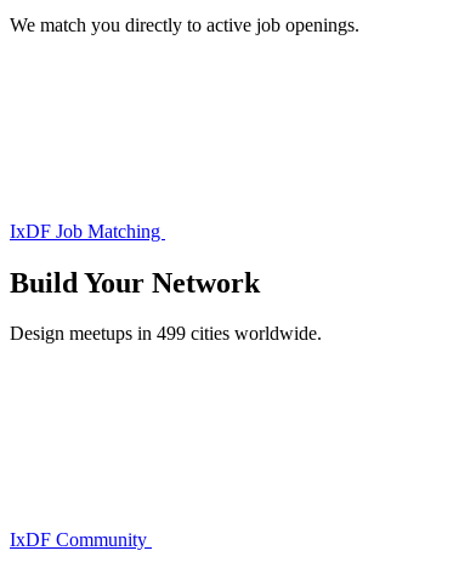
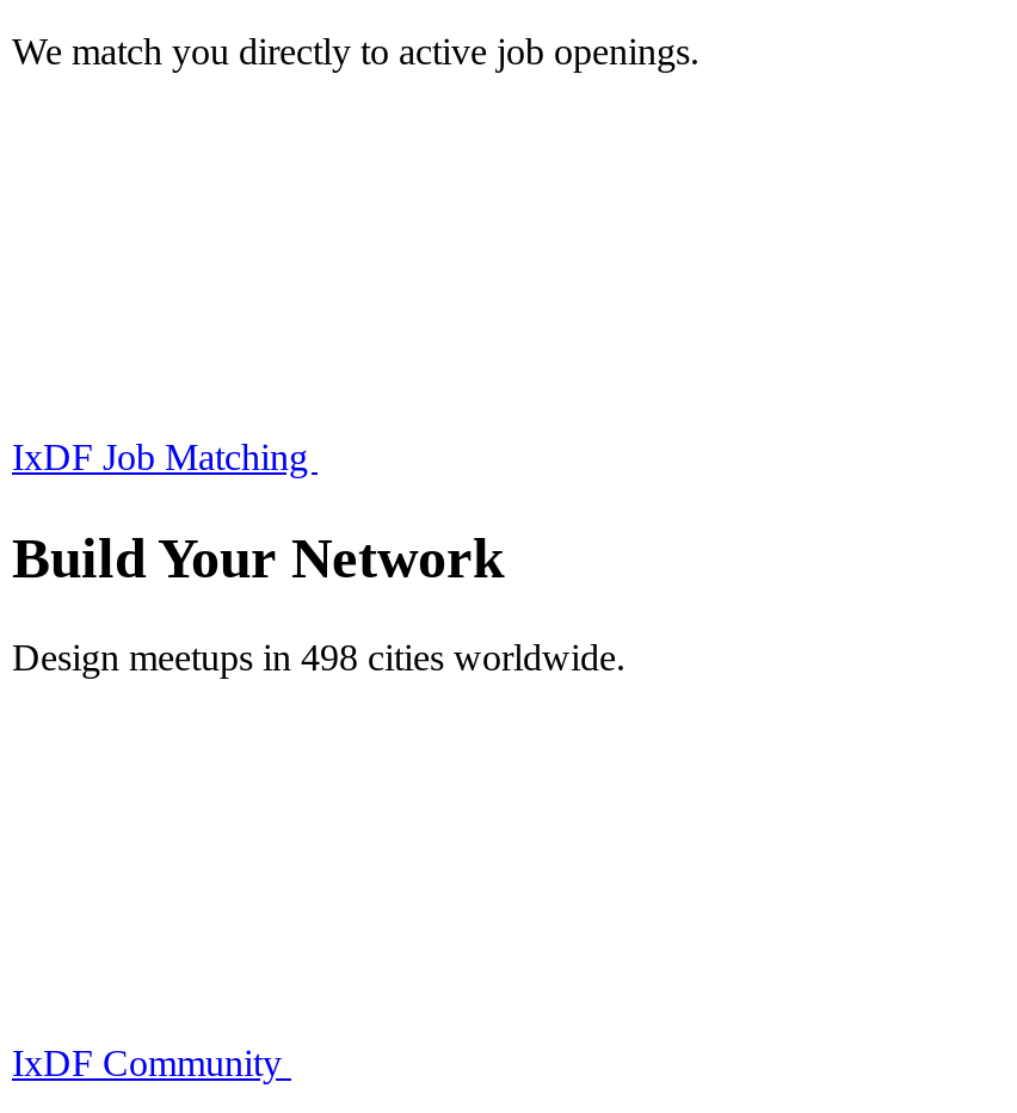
- Design meetups in 499 cities worldwide.
+ Design meetups in 498 cities worldwide.
